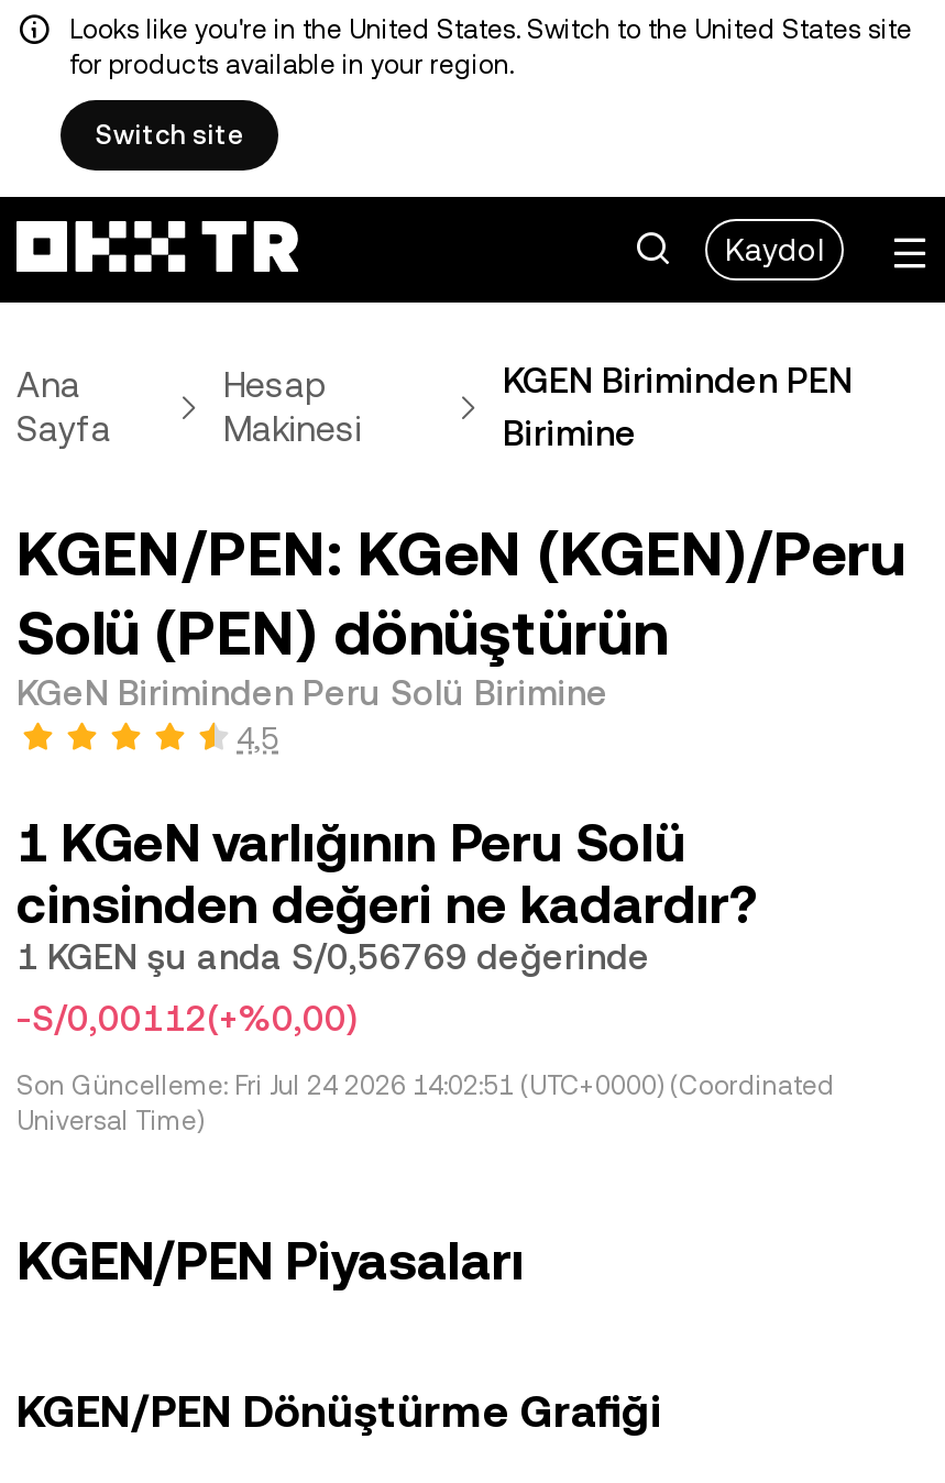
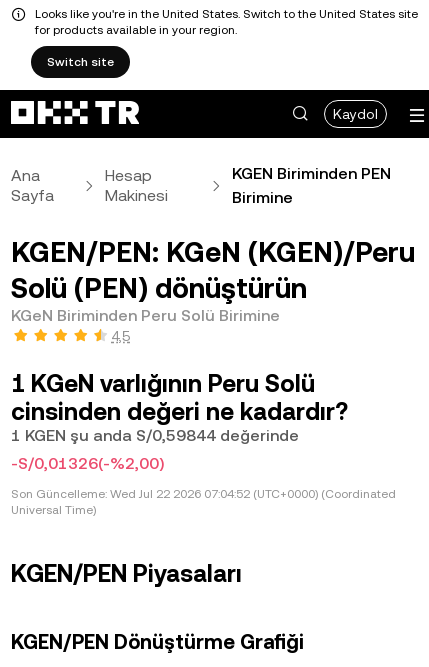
- 1 KGEN şu anda S/0,56769 değerinde
+ 1 KGEN şu anda S/0,59844 değerinde

- -S/0,00112(+%0,00)
+ -S/0,01326(-%2,00)

- Son Güncelleme: Fri Jul 24 2026 14:02:51 (UTC+0000) (Coordinated
+ Son Güncelleme: Wed Jul 22 2026 07:04:52 (UTC+0000) (Coordinated
